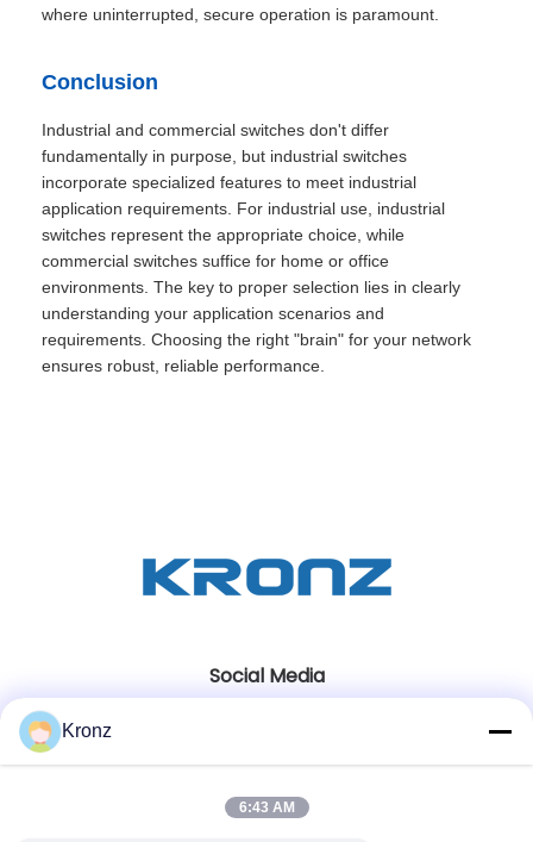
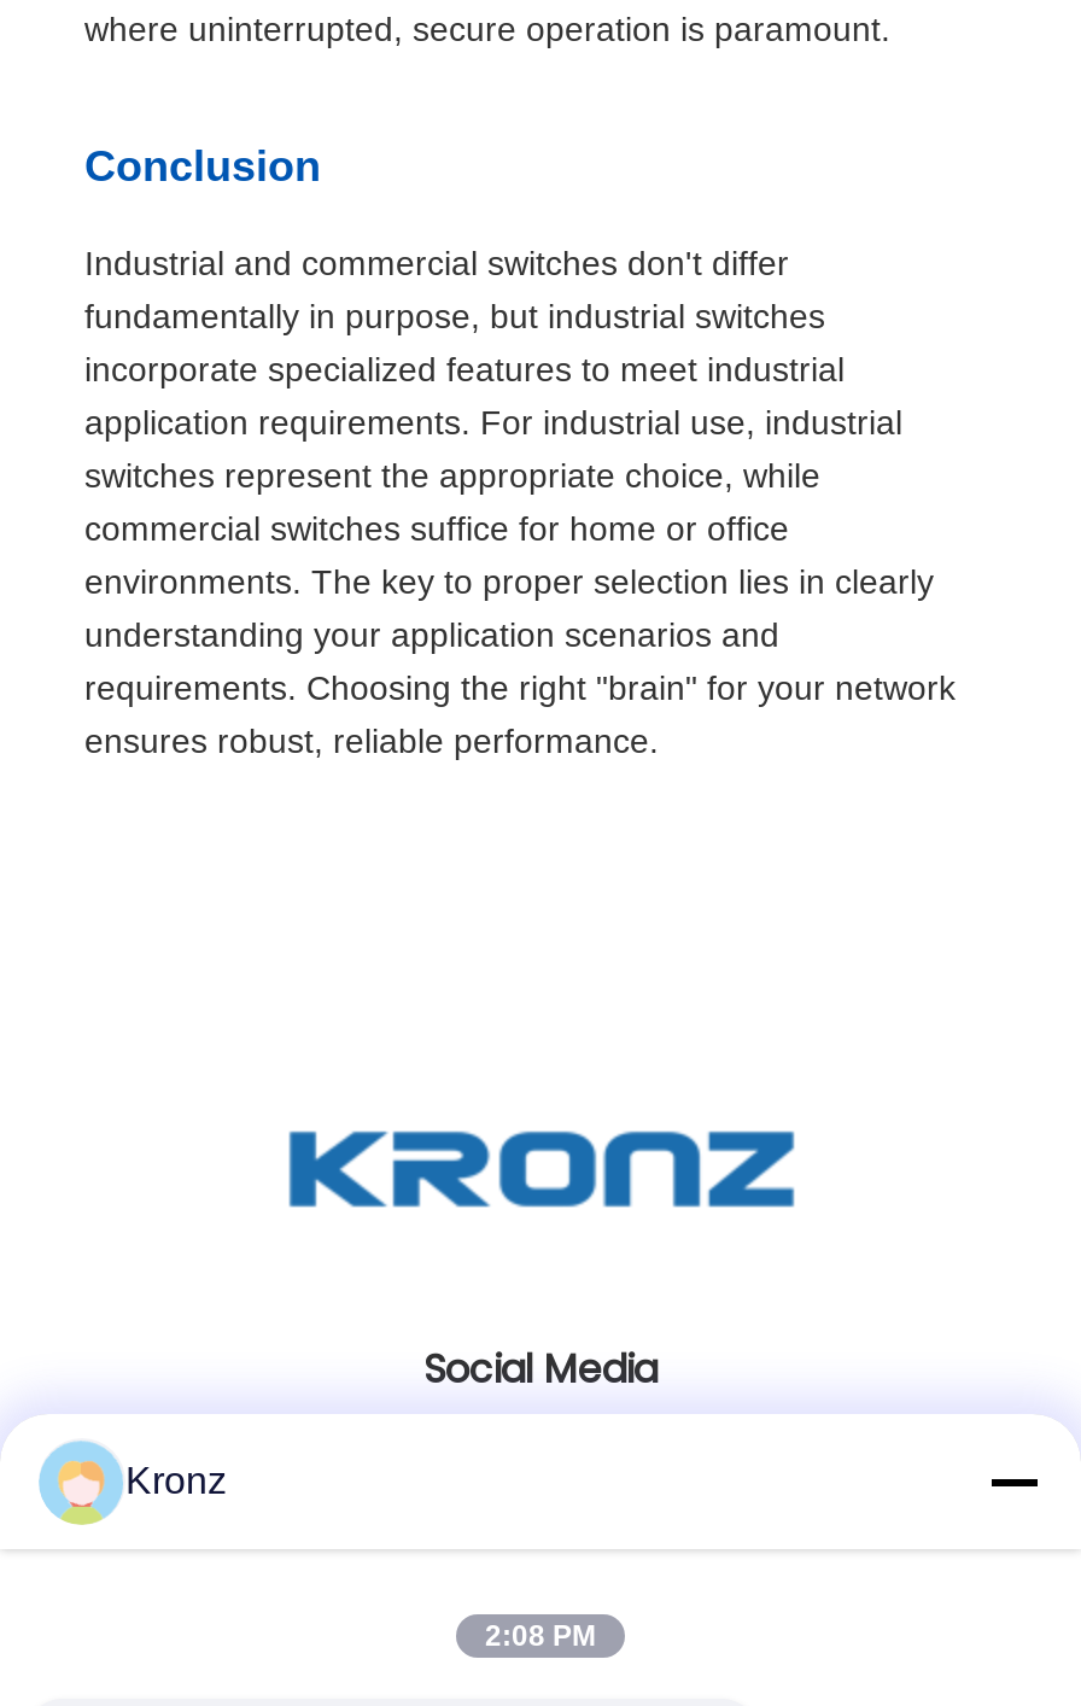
- 6:43 AM
+ 2:08 PM
